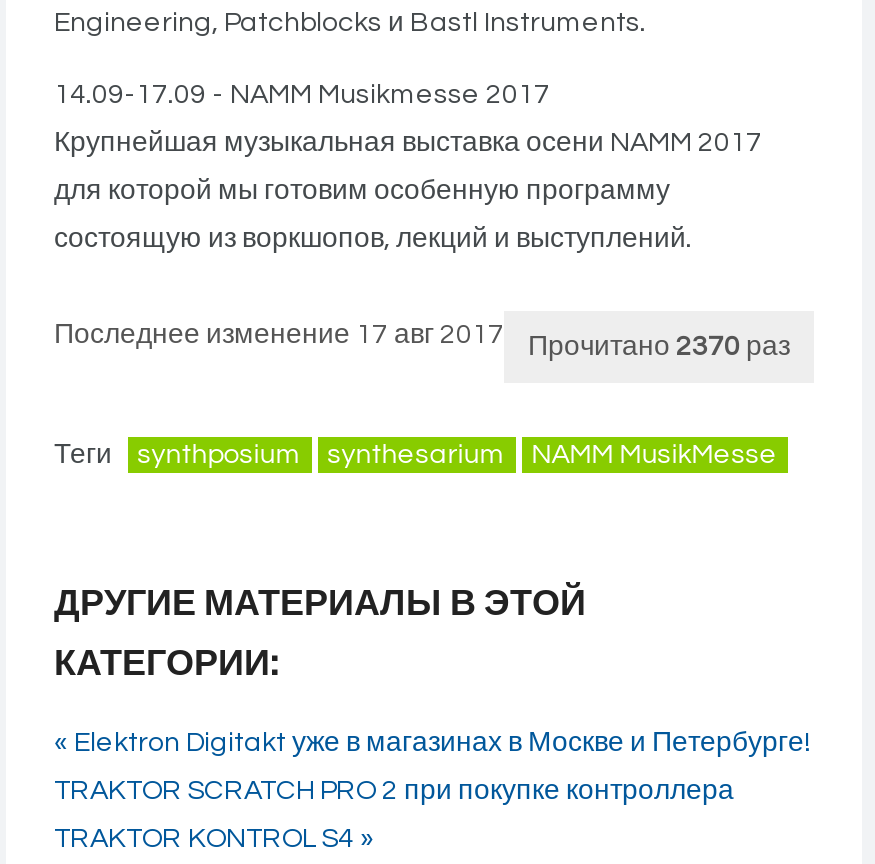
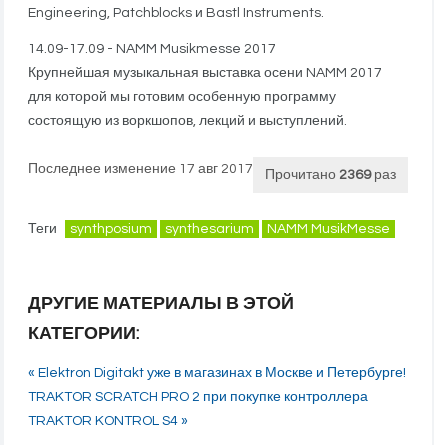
- Прочитано 2370 раз
+ Прочитано 2369 раз
